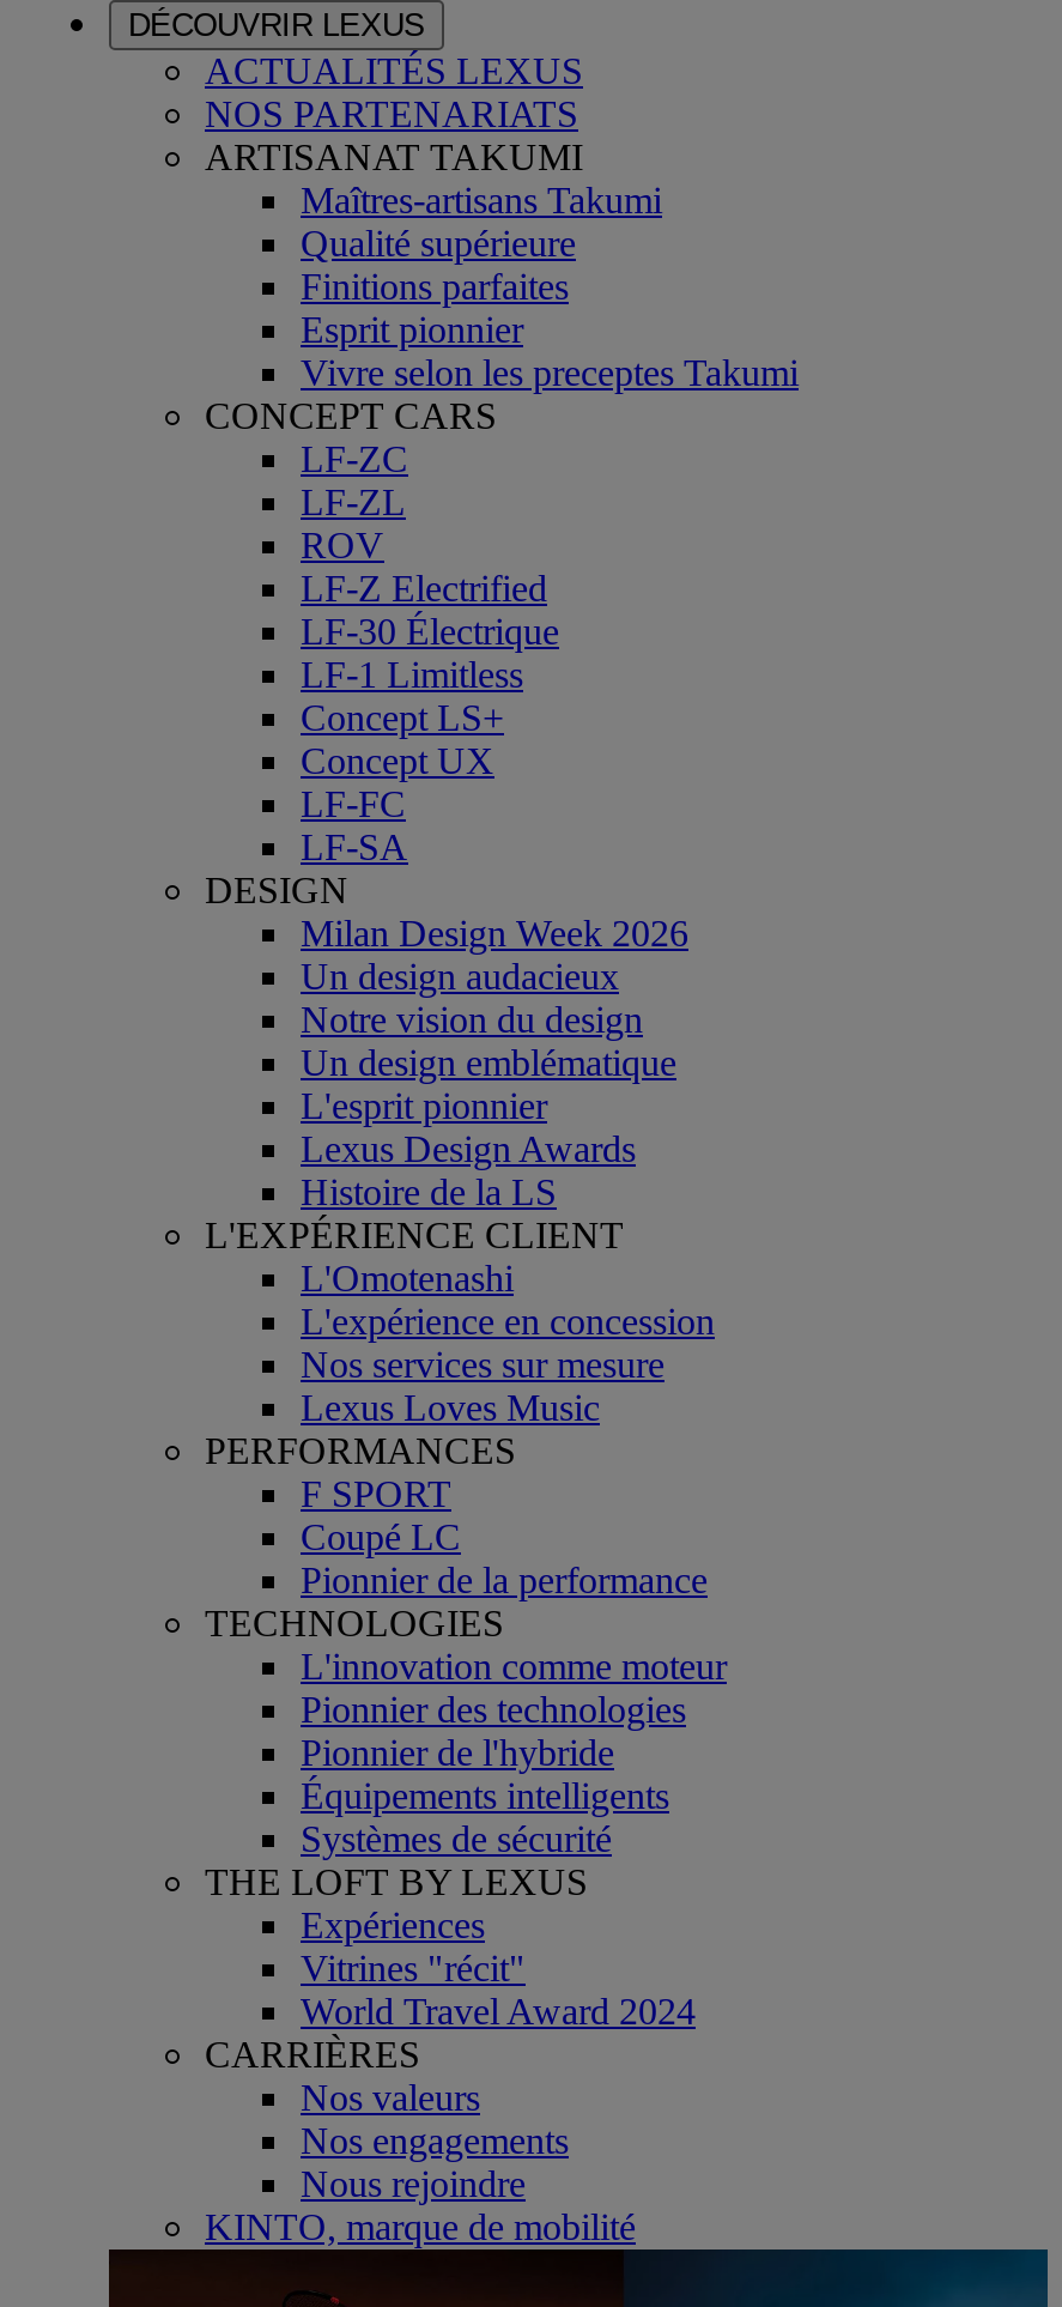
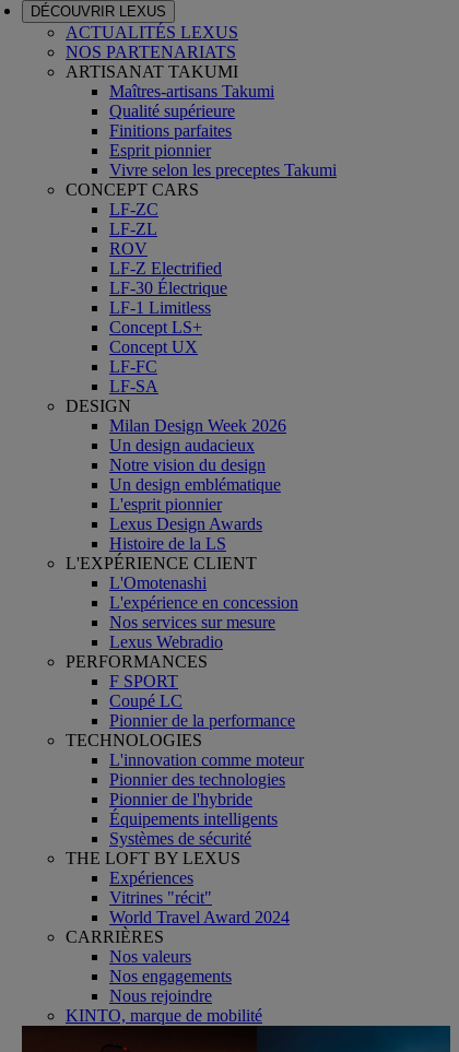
- Lexus Loves Music
+ Lexus Webradio
